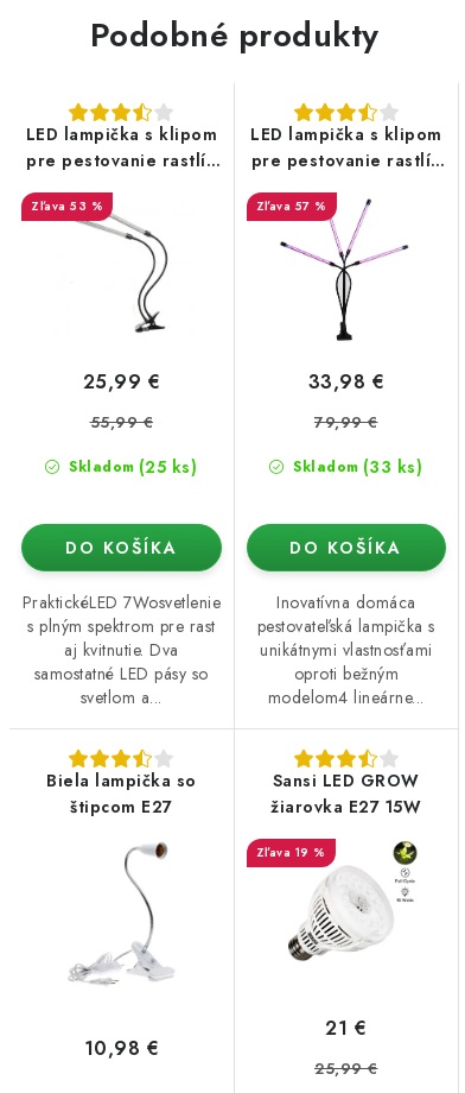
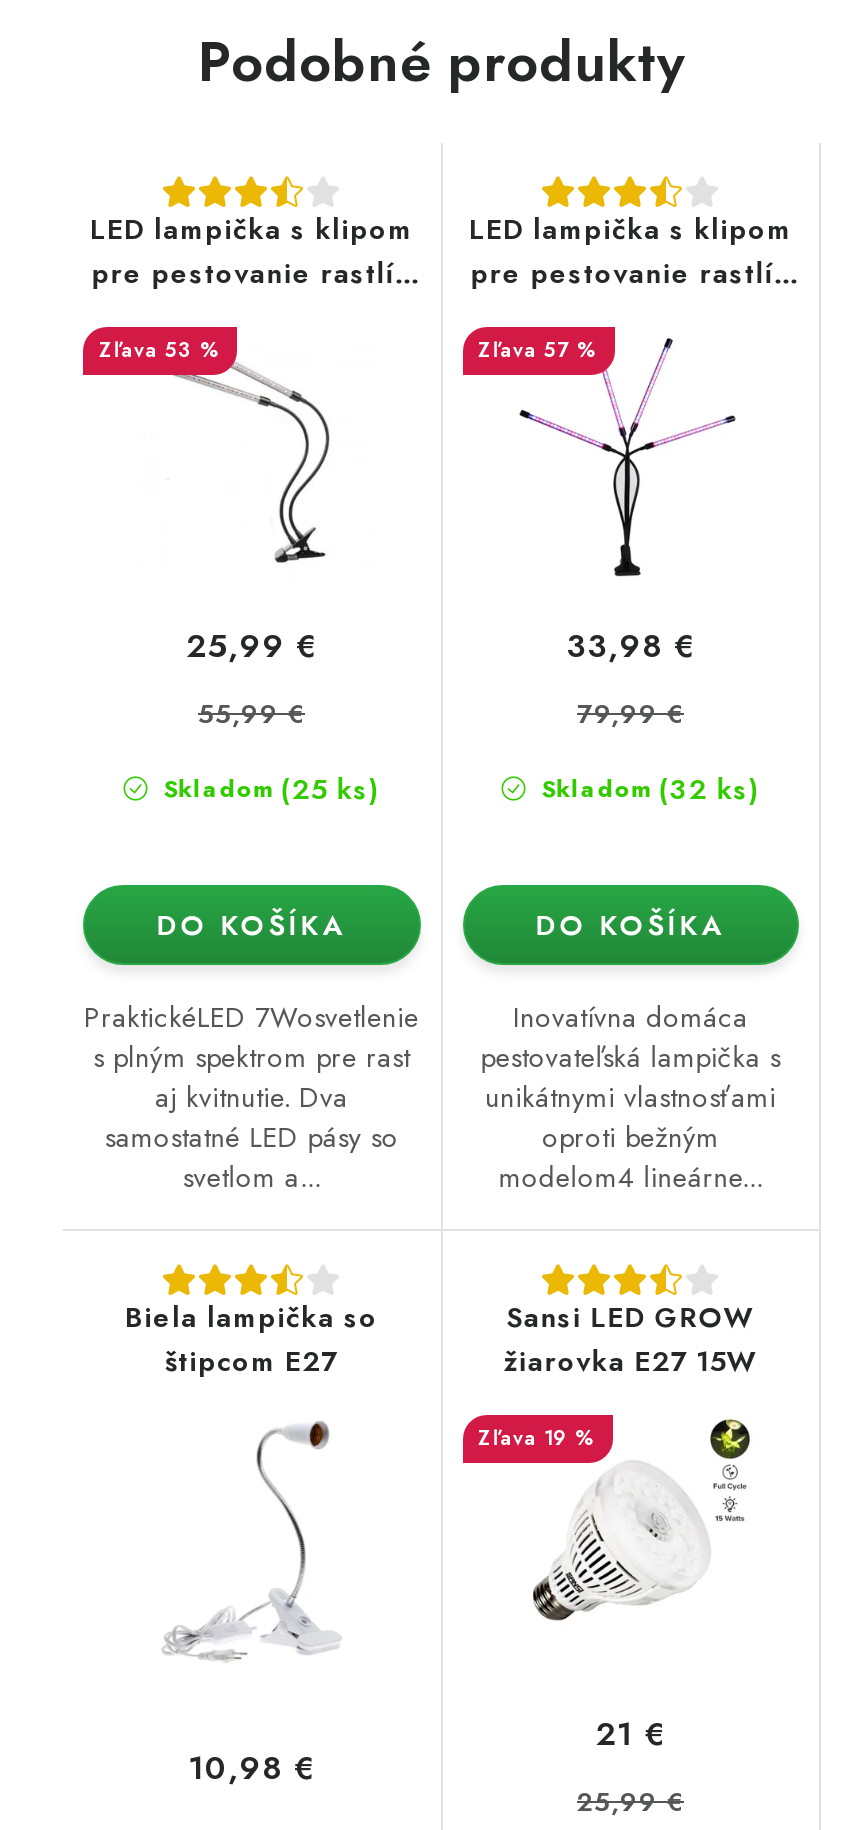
- Skladom (33 ks)
+ Skladom (32 ks)
